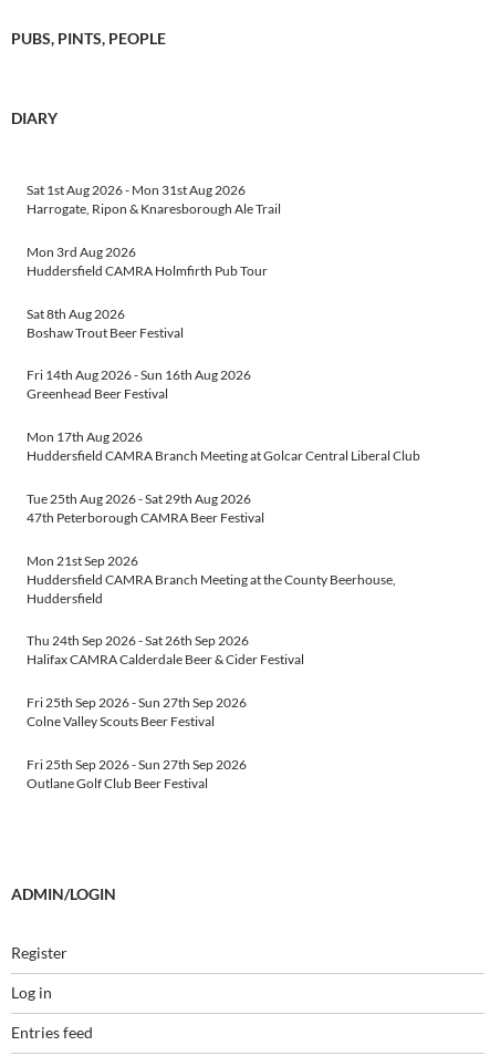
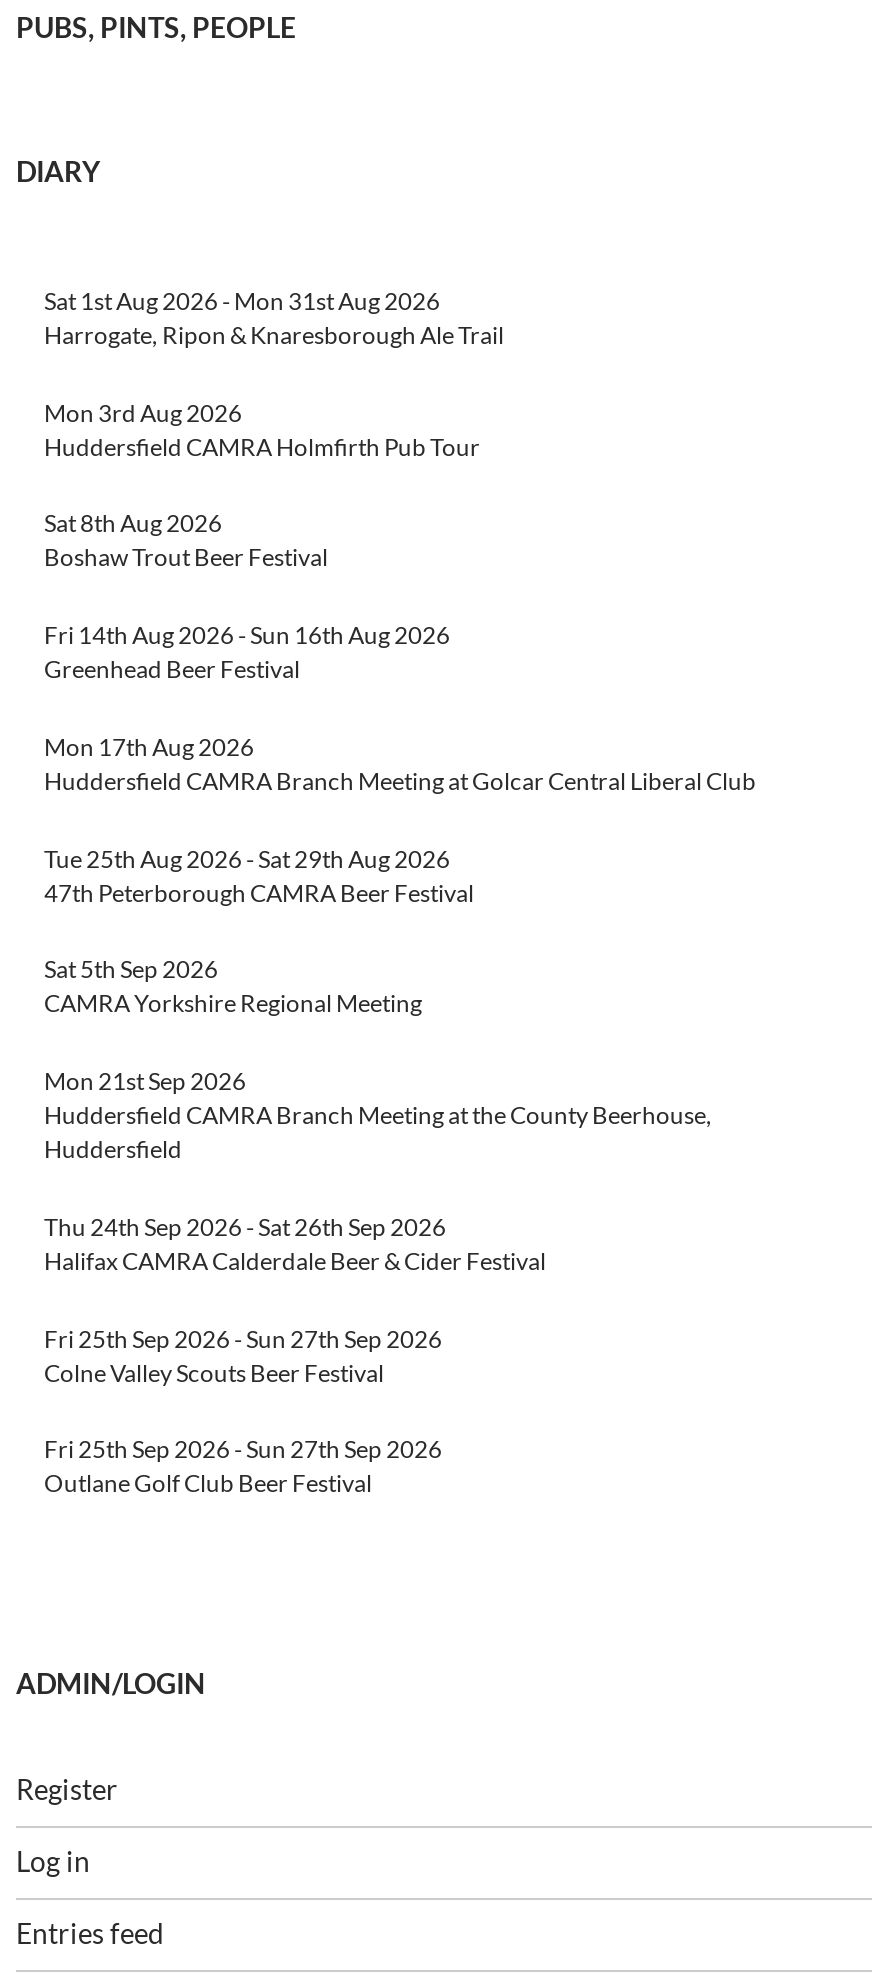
+ Sat 5th Sep 2026
+ CAMRA Yorkshire Regional Meeting
